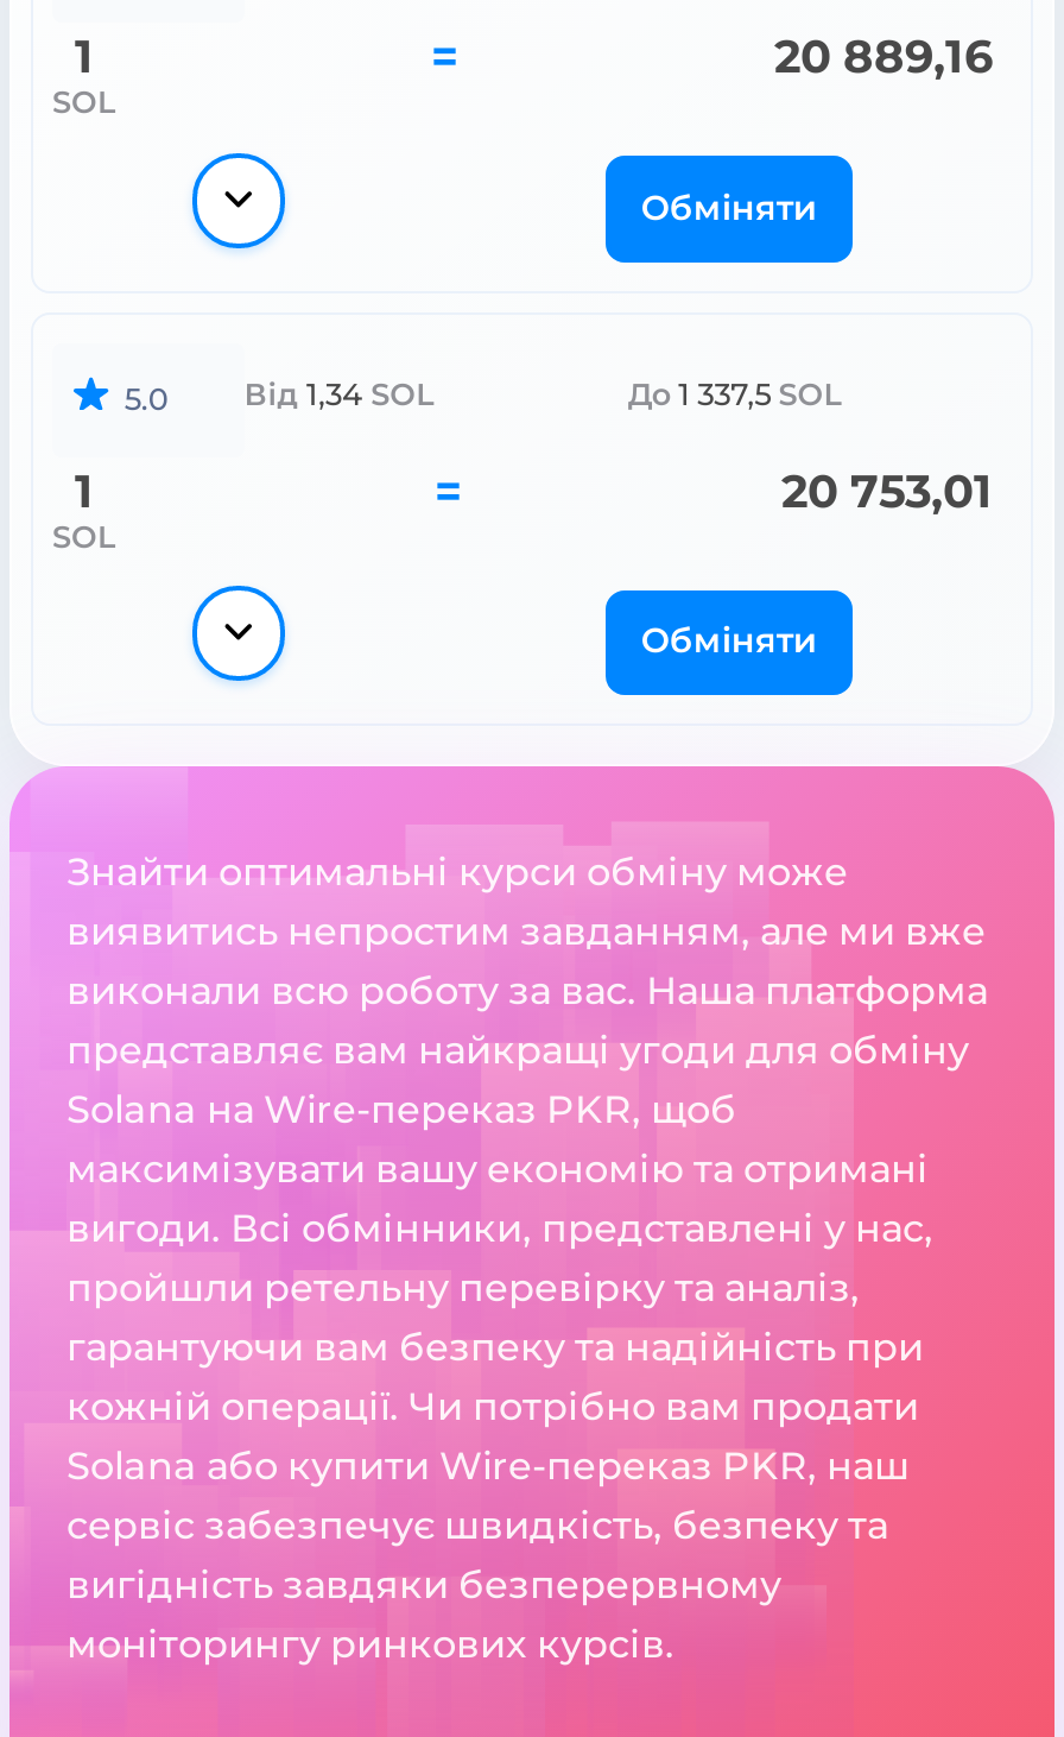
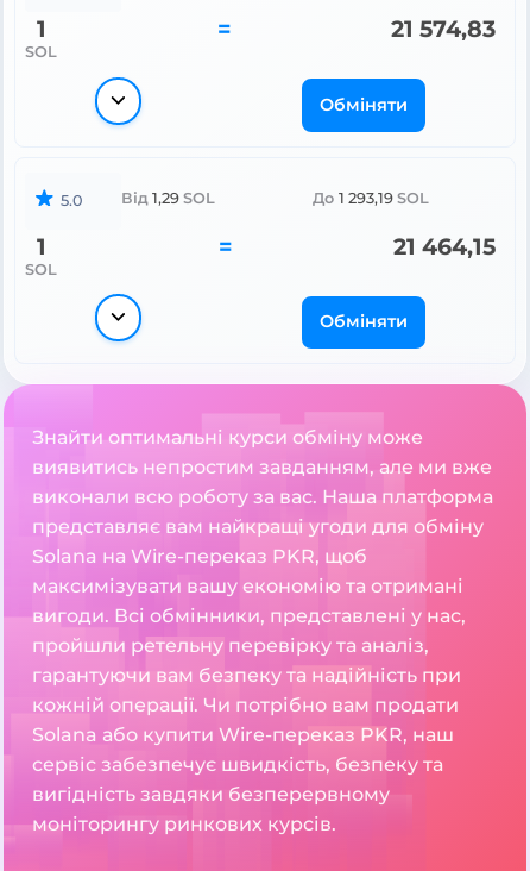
- 20 889,16
+ 21 574,83

- Від 1,34 SOL
+ Від 1,29 SOL

- До 1 337,5 SOL
+ До 1 293,19 SOL

- 20 753,01
+ 21 464,15
